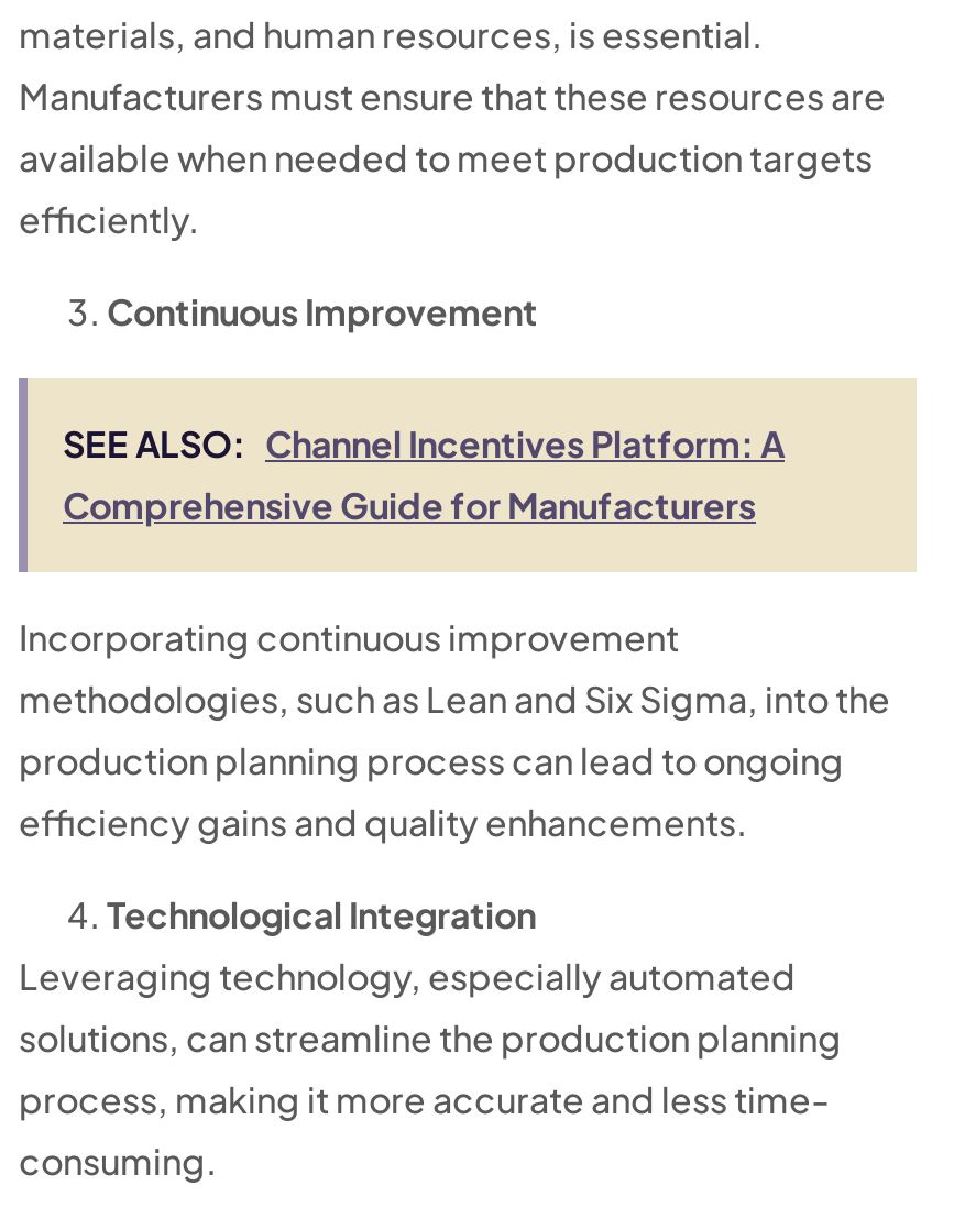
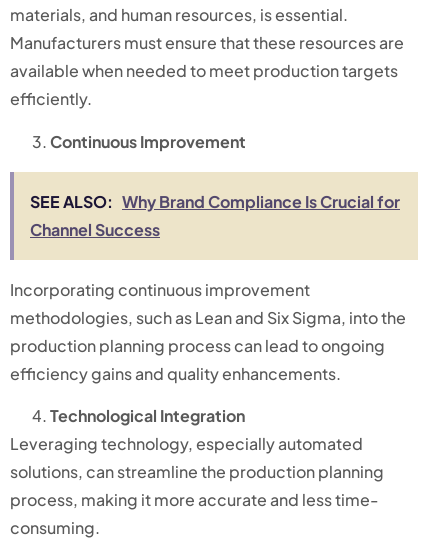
- SEE ALSO: Channel Incentives Platform: A
- Comprehensive Guide for Manufacturers
+ SEE ALSO: Why Brand Compliance Is Crucial for
+ Channel Success
